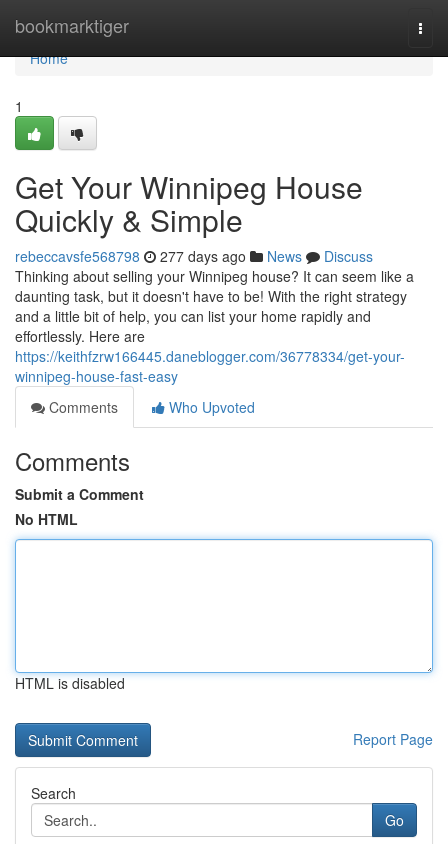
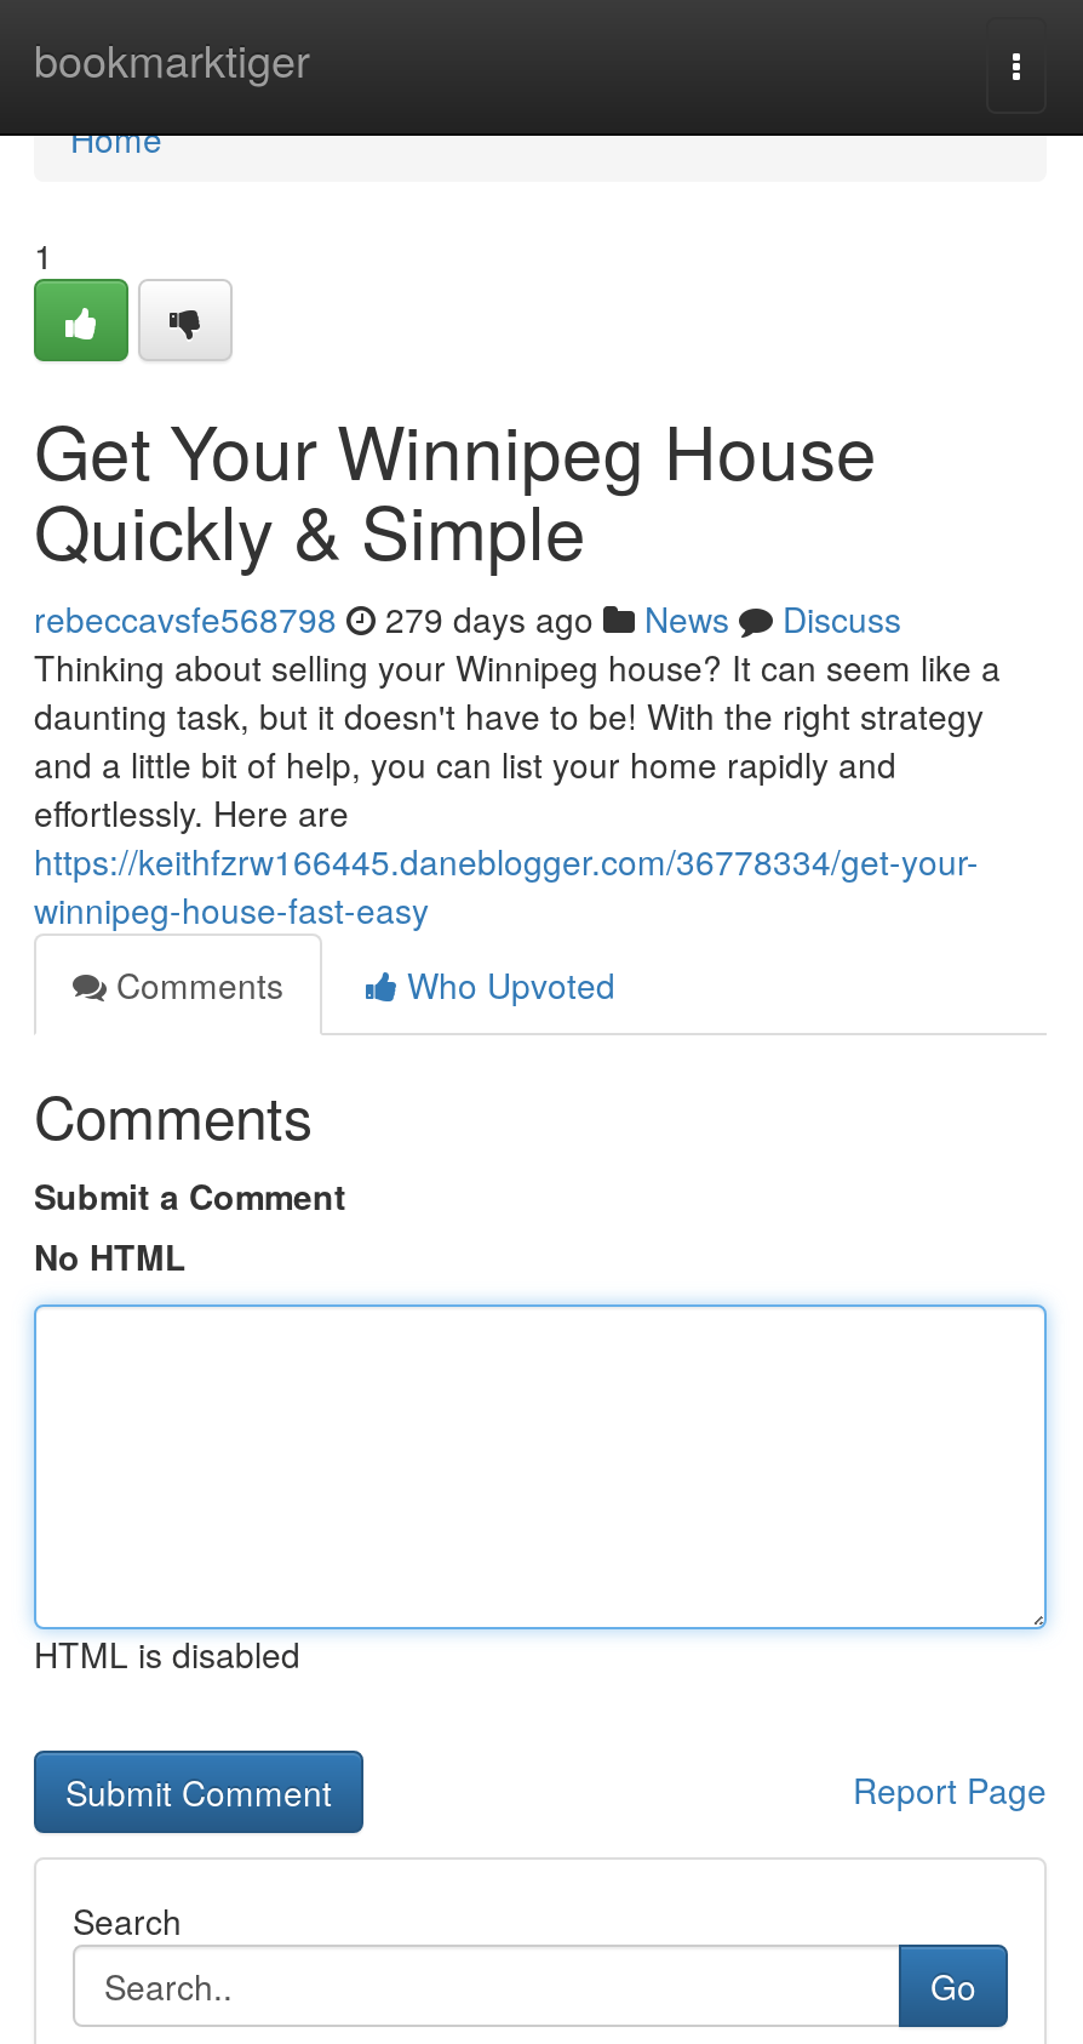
- rebeccavsfe568798 277 days ago News Discuss
+ rebeccavsfe568798 279 days ago News Discuss
